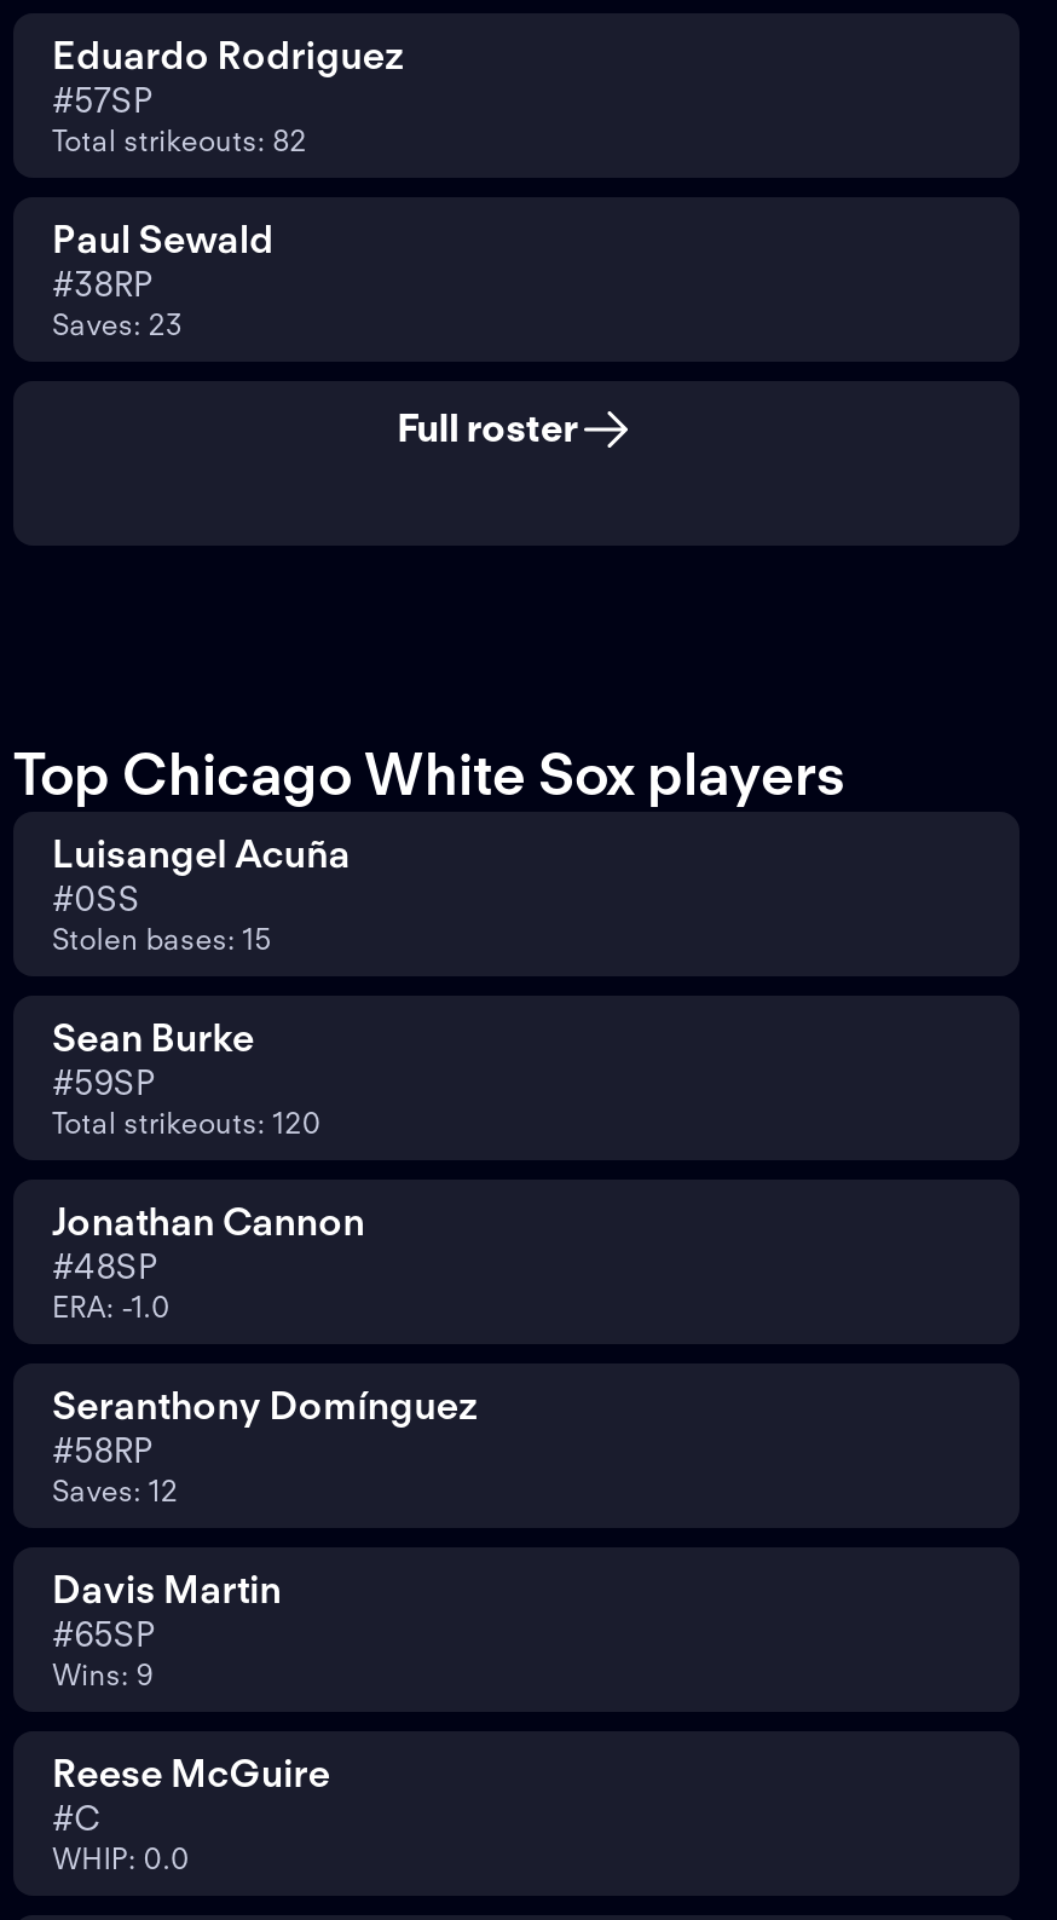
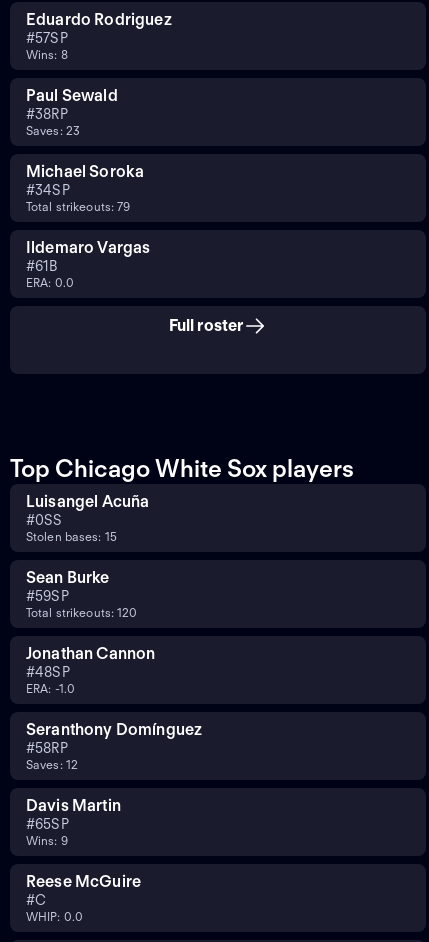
- Total strikeouts: 82
+ Wins: 8

+ Michael Soroka
+ #34SP
+ Total strikeouts: 79
+ Ildemaro Vargas
+ #61B
+ ERA: 0.0
